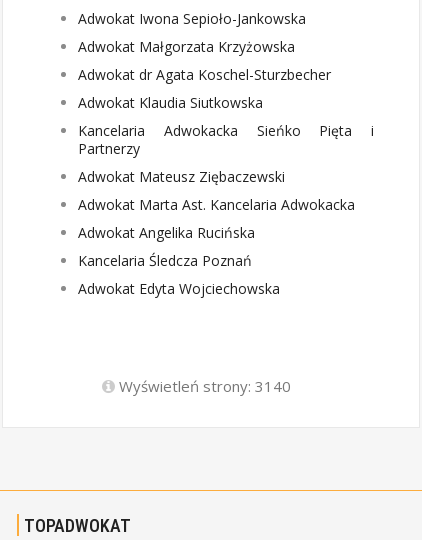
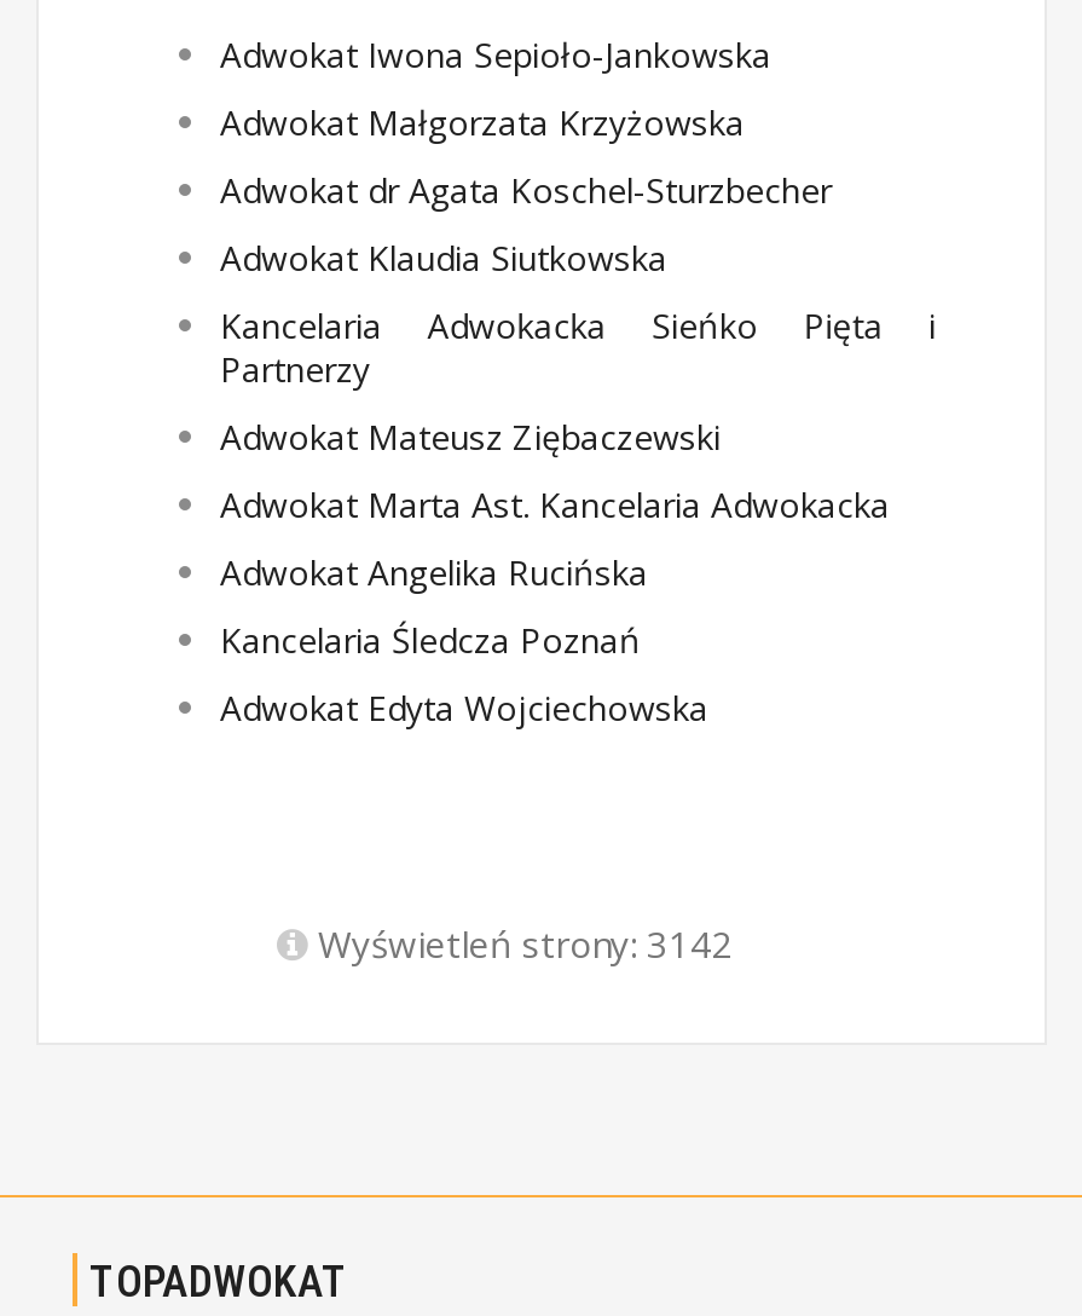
- Wyświetleń strony: 3140
+ Wyświetleń strony: 3142
